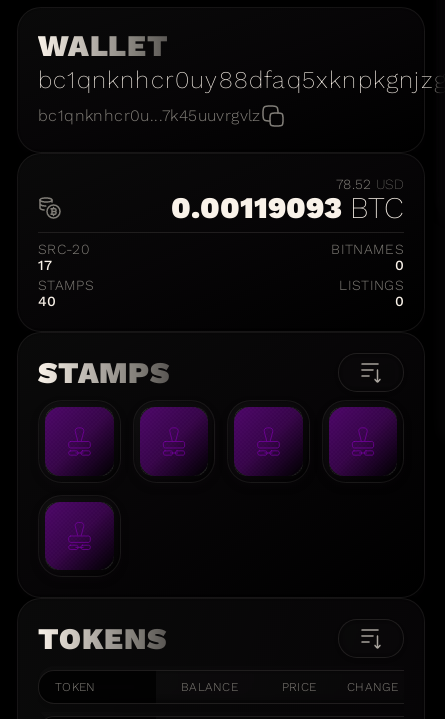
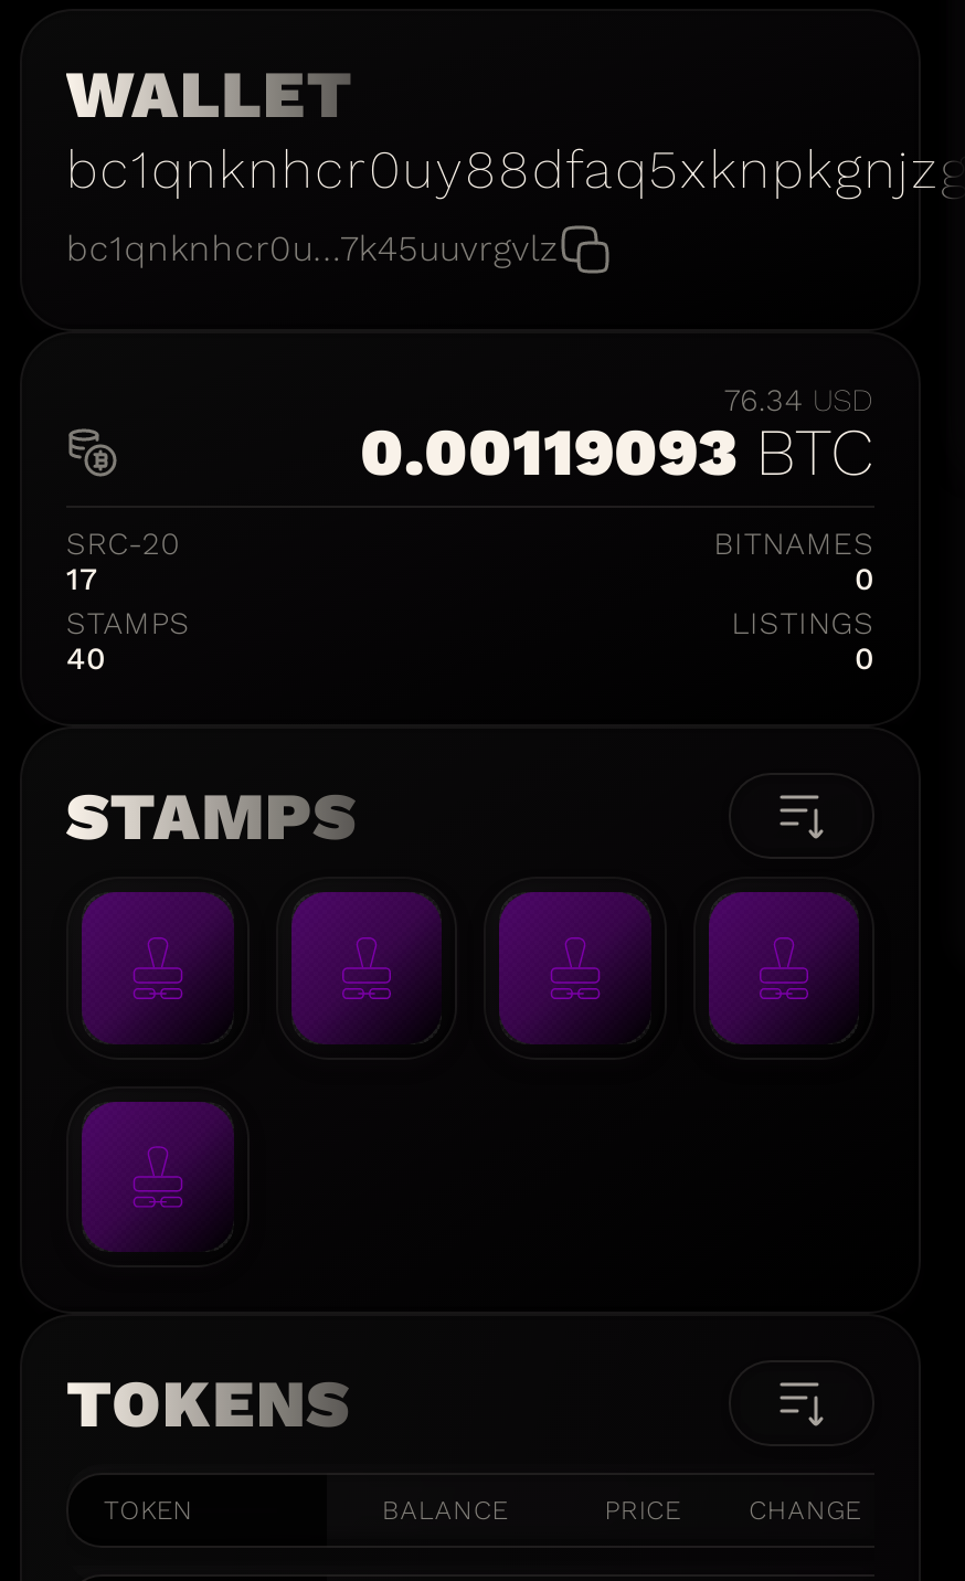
- 78.52 USD
+ 76.34 USD
